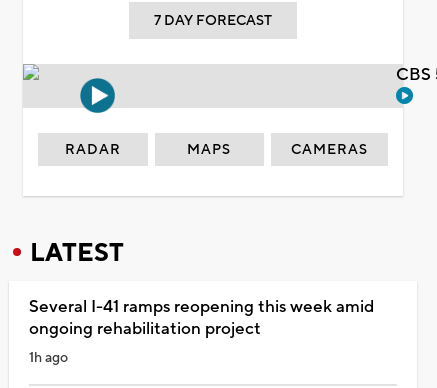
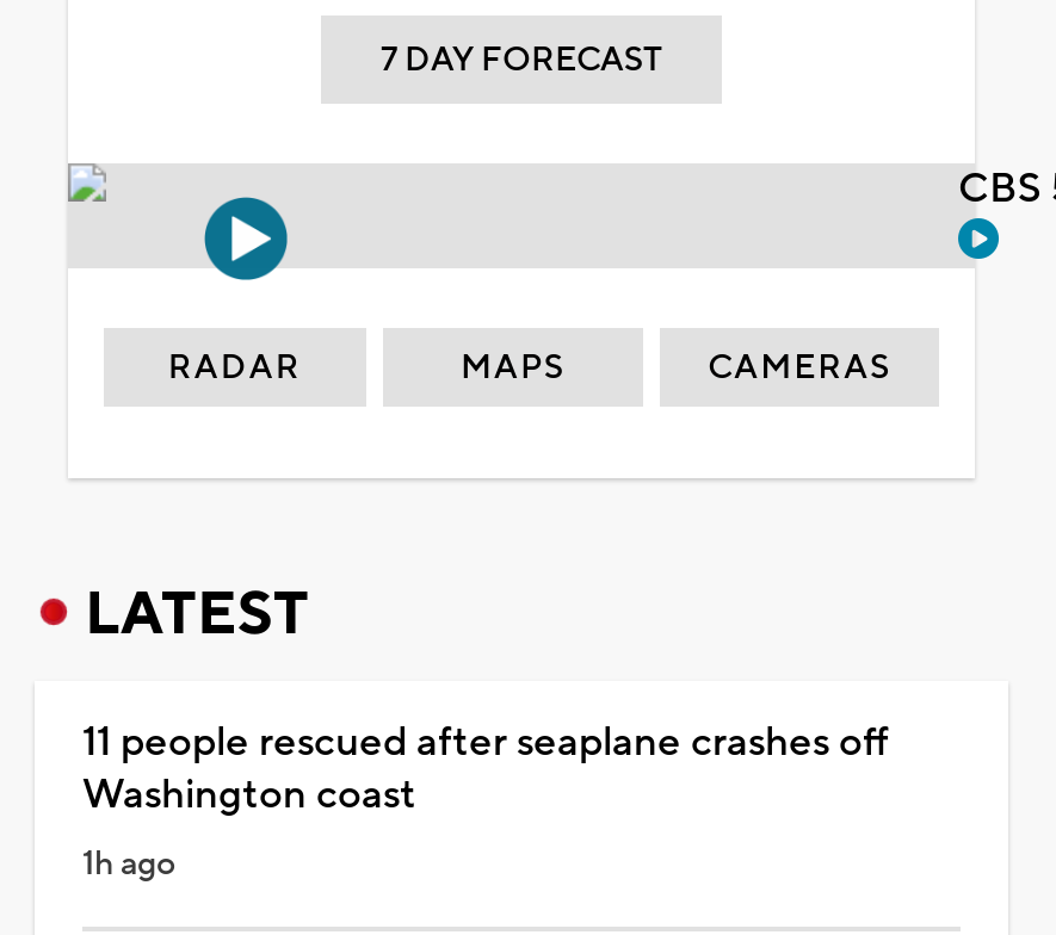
- Several I-41 ramps reopening this week amid
- ongoing rehabilitation project
+ 11 people rescued after seaplane crashes off
+ Washington coast
